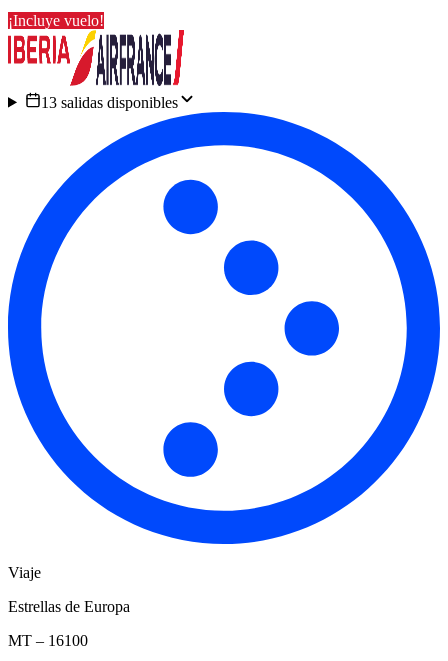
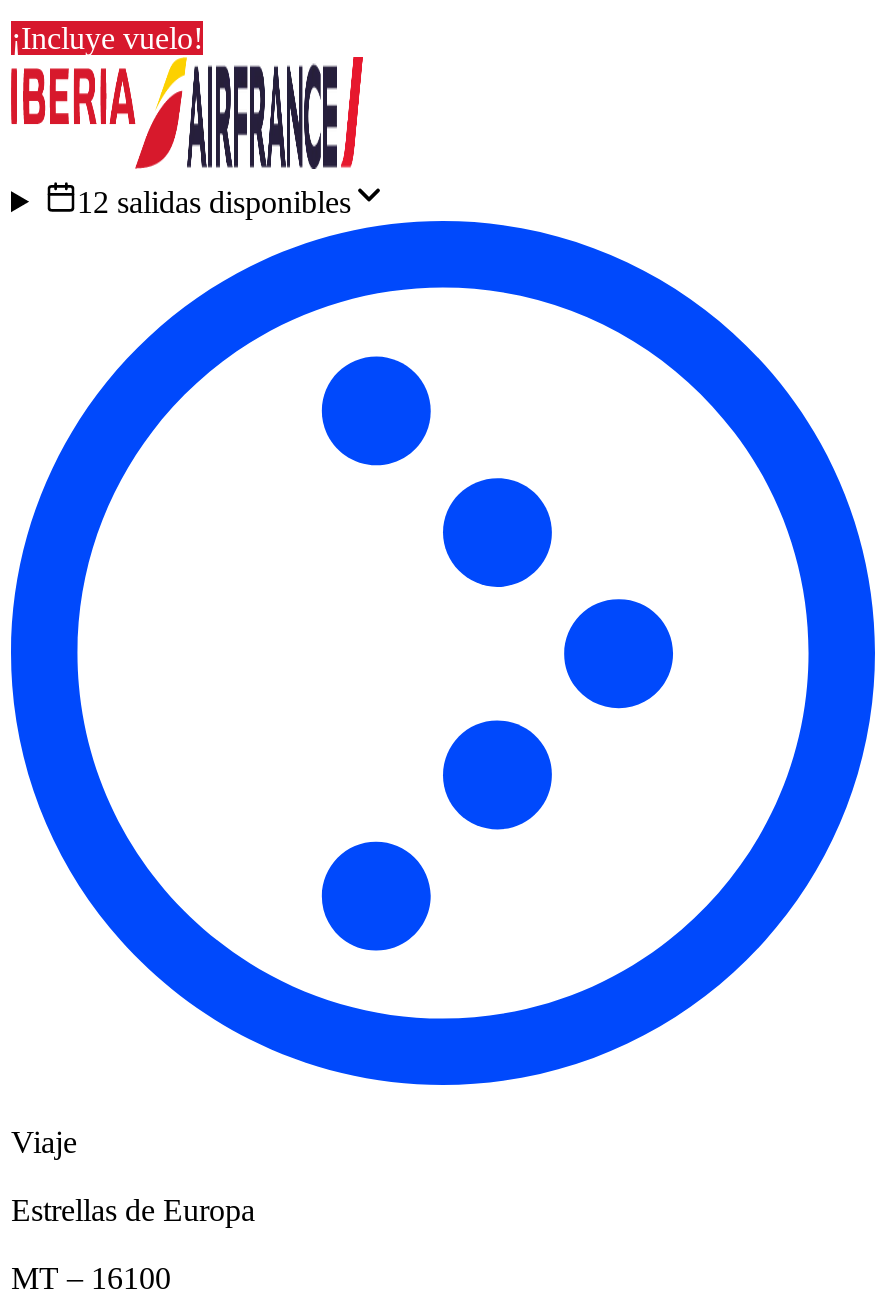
- 13 salidas disponibles
+ 12 salidas disponibles
